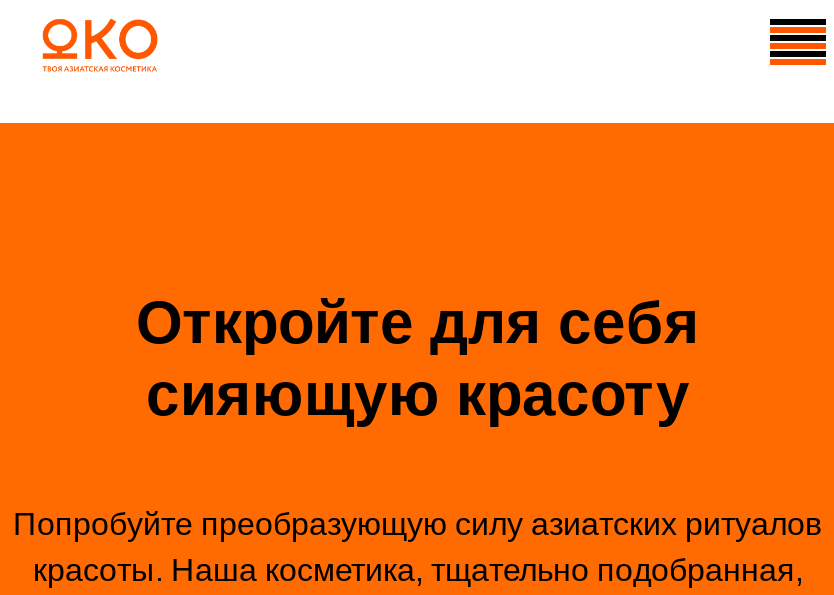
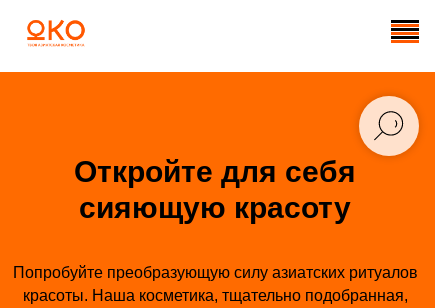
+ [image]
